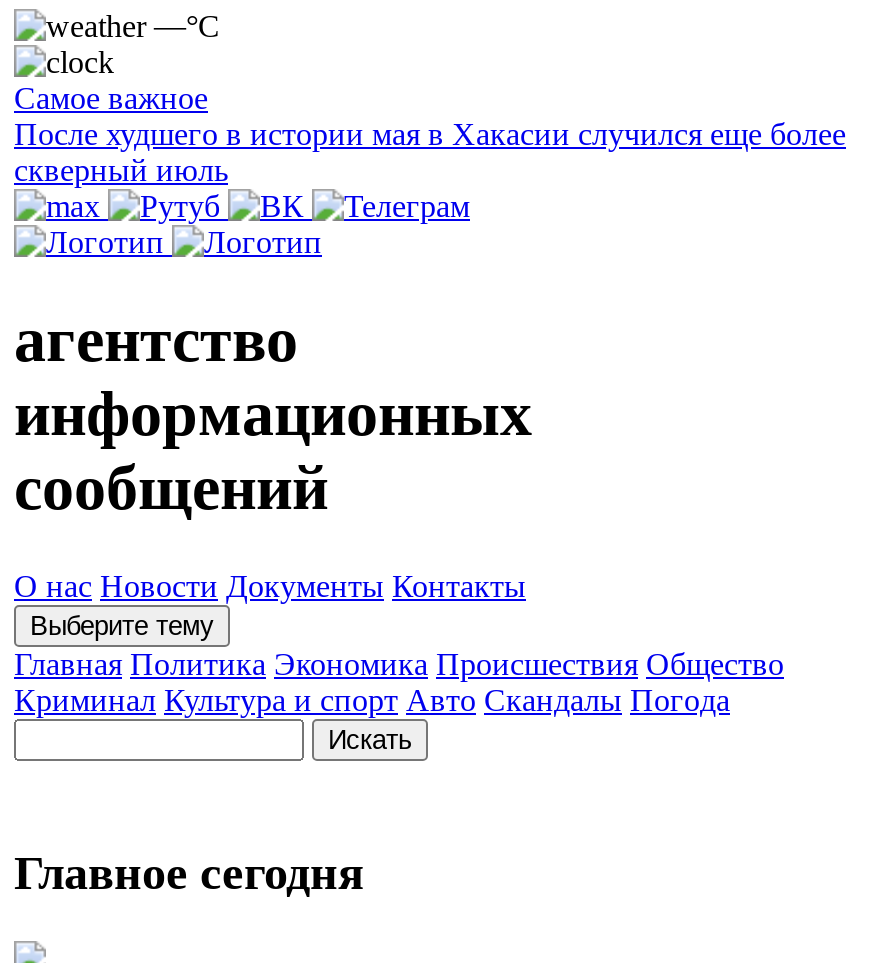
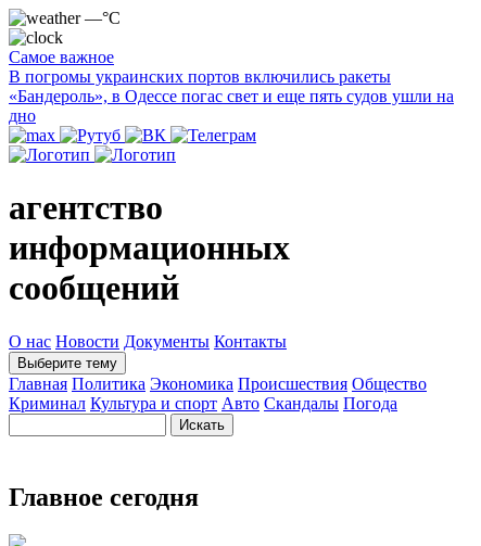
- После худшего в истории мая в Хакасии случился еще более
- скверный июль
+ В погромы украинских портов включились ракеты
+ «Бандероль», в Одессе погас свет и еще пять судов ушли на
+ дно
